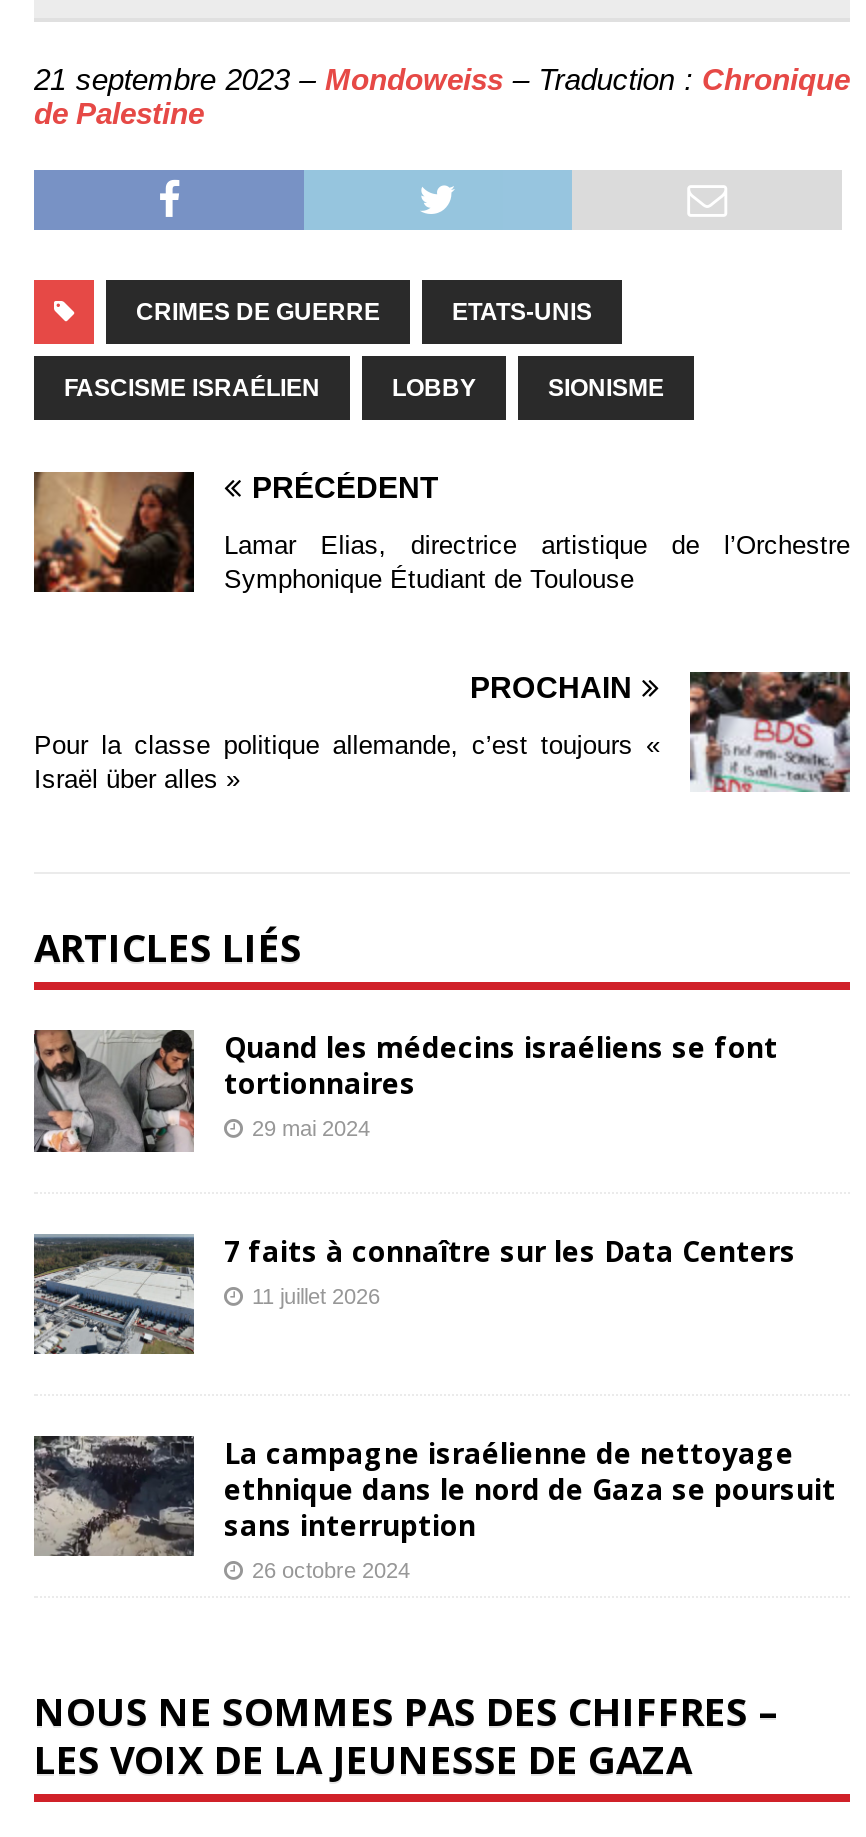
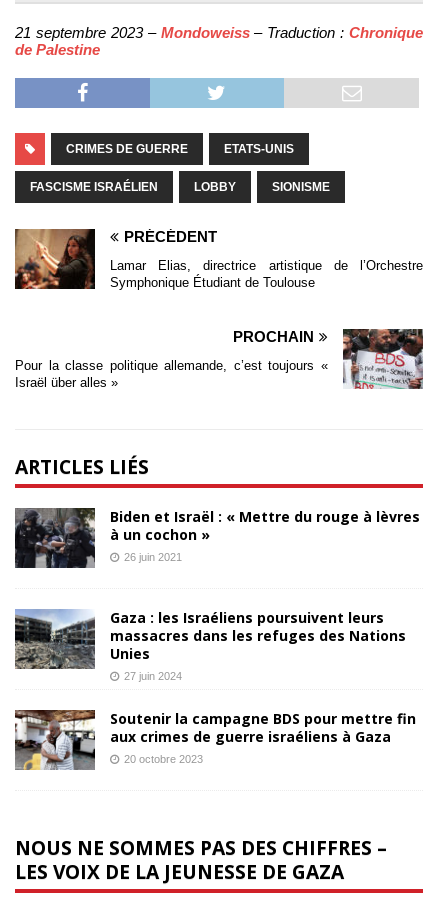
- [image]
- Quand les médecins israéliens se font
- tortionnaires
- 29 mai 2024
+ [image]
+ Biden et Israël : « Mettre du rouge à lèvres
+ à un cochon »
+ 26 juin 2021

- [image]
- 7 faits à connaître sur les Data Centers
- 11 juillet 2026
+ [image]
+ Gaza : les Israéliens poursuivent leurs
+ massacres dans les refuges des Nations
+ Unies
+ 27 juin 2024

- [image]
- La campagne israélienne de nettoyage
- ethnique dans le nord de Gaza se poursuit
- sans interruption
- 26 octobre 2024
+ [image]
+ Soutenir la campagne BDS pour mettre fin
+ aux crimes de guerre israéliens à Gaza
+ 20 octobre 2023
